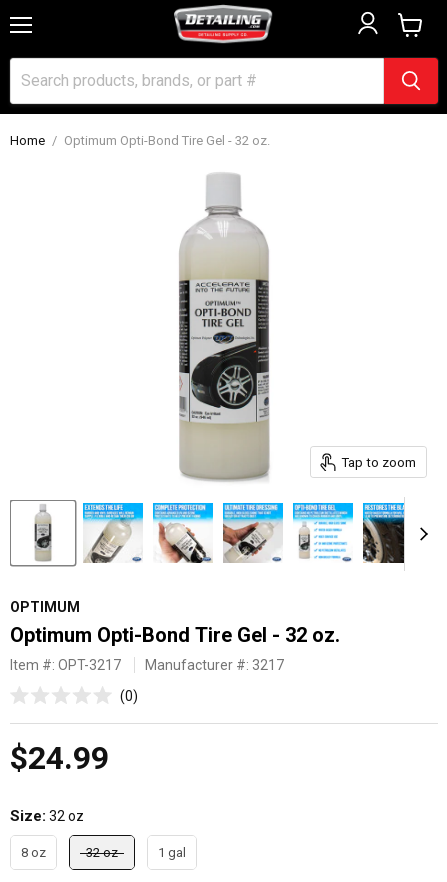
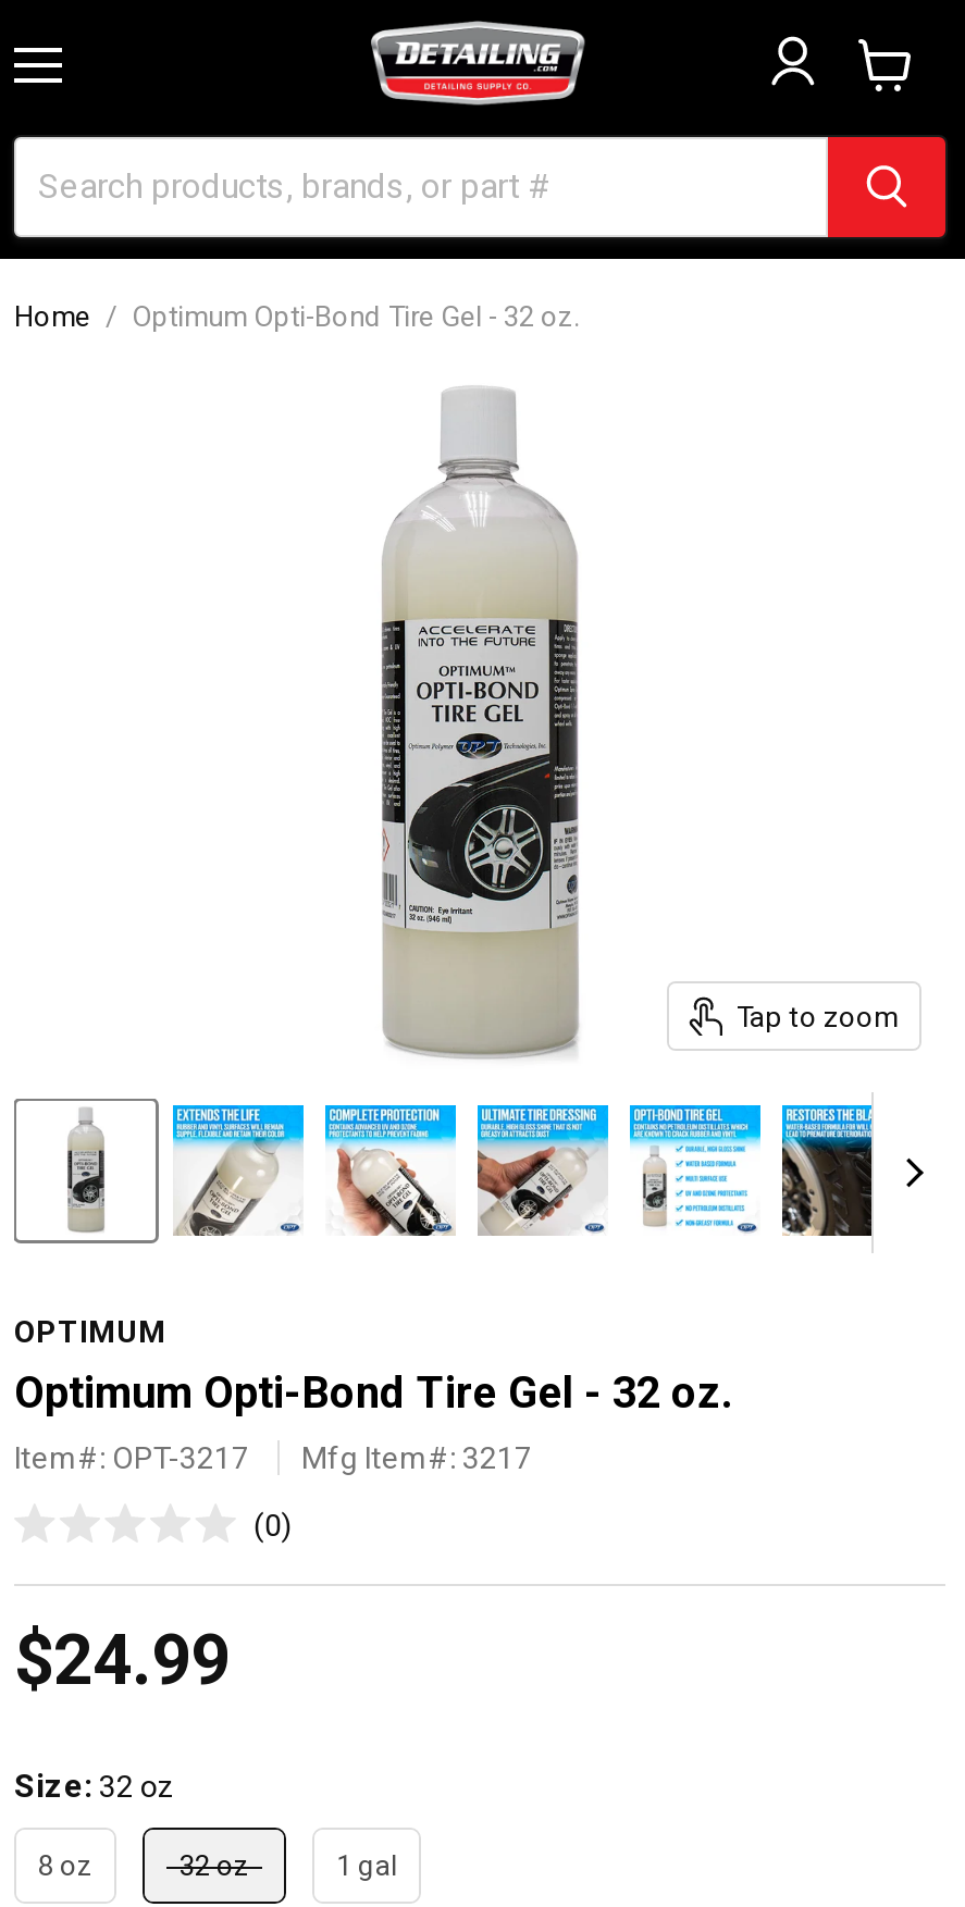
- Item #: OPT-3217
- Manufacturer #: 3217
+ Item#: OPT-3217
+ Mfg Item#: 3217
